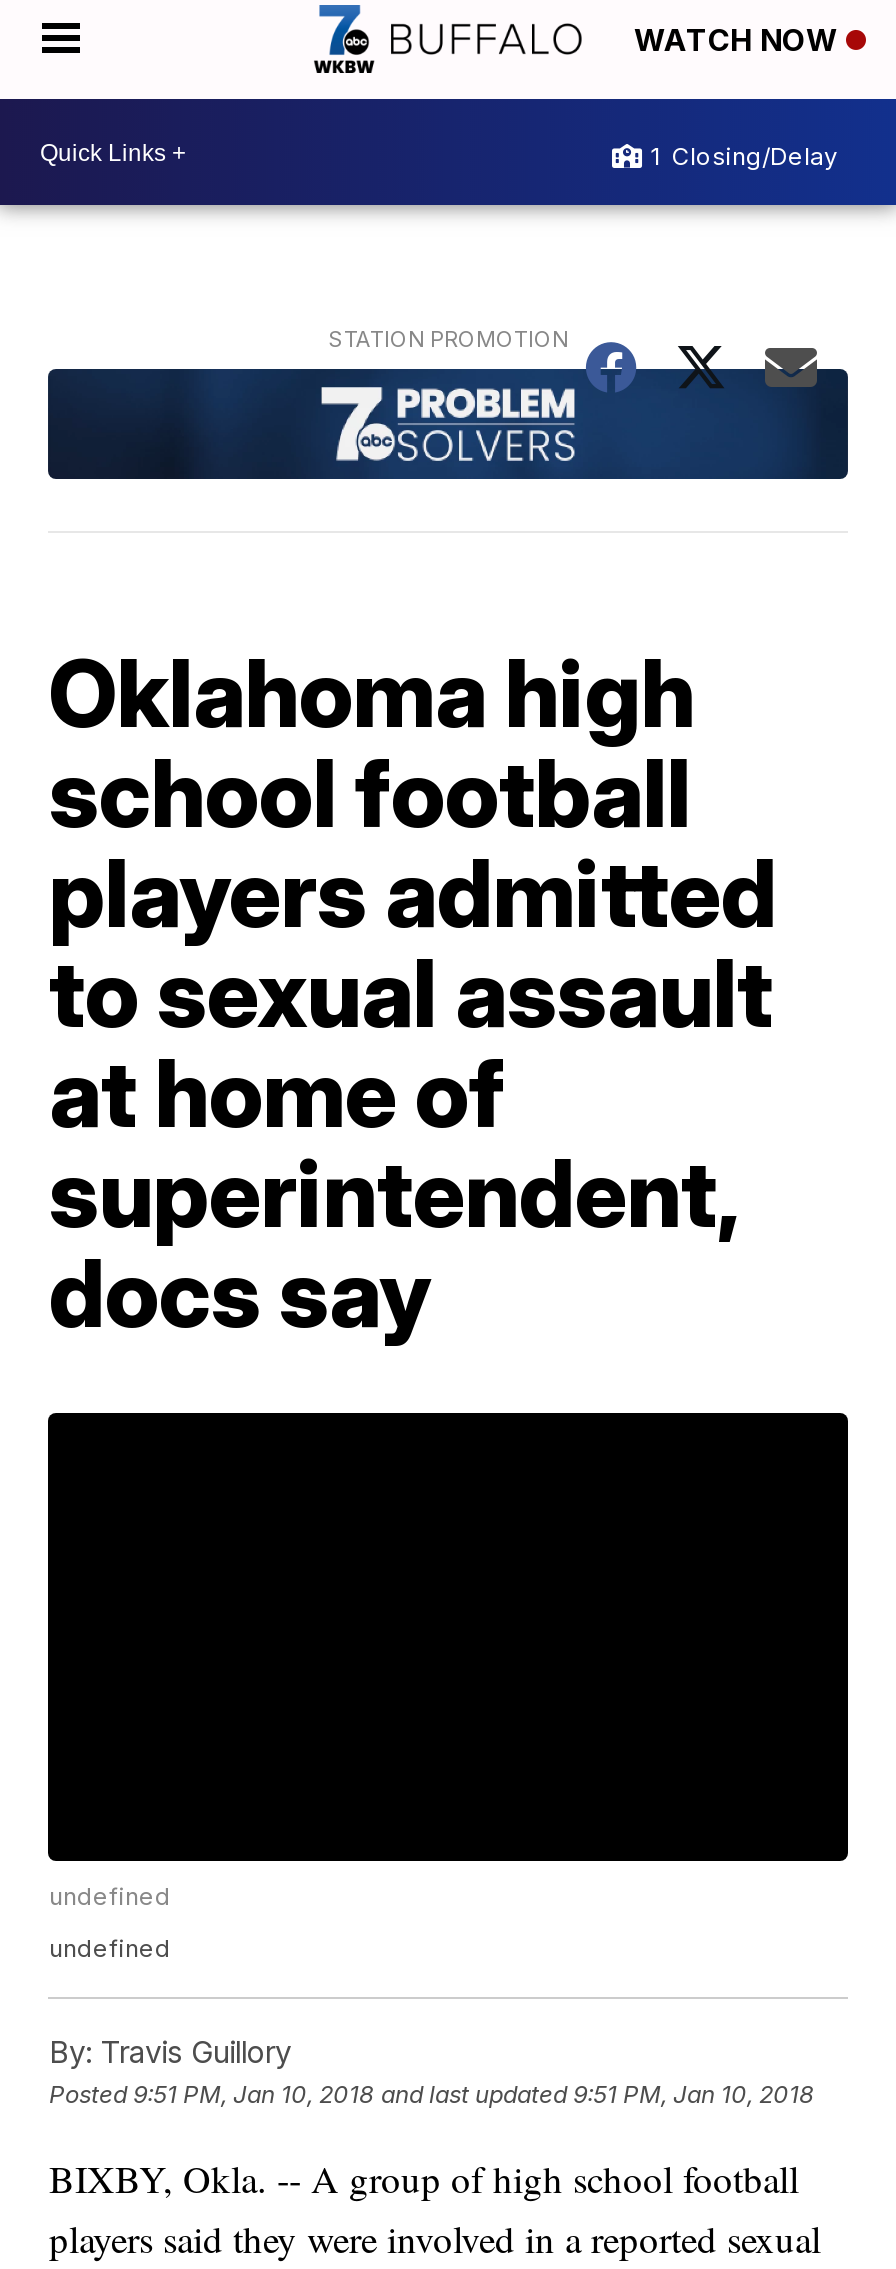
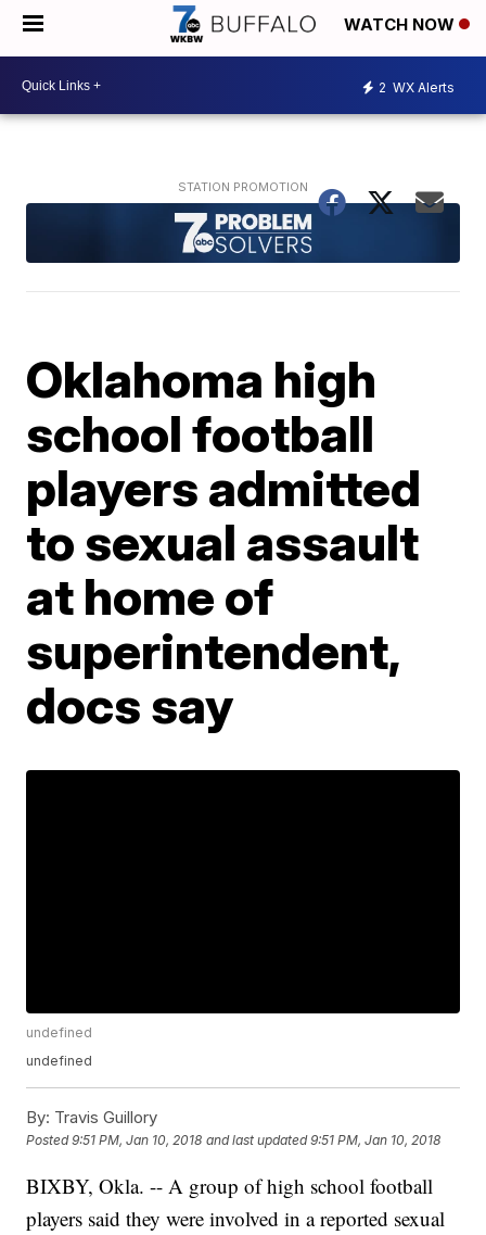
- 1 Closing/Delay
+ 2 WX Alerts
